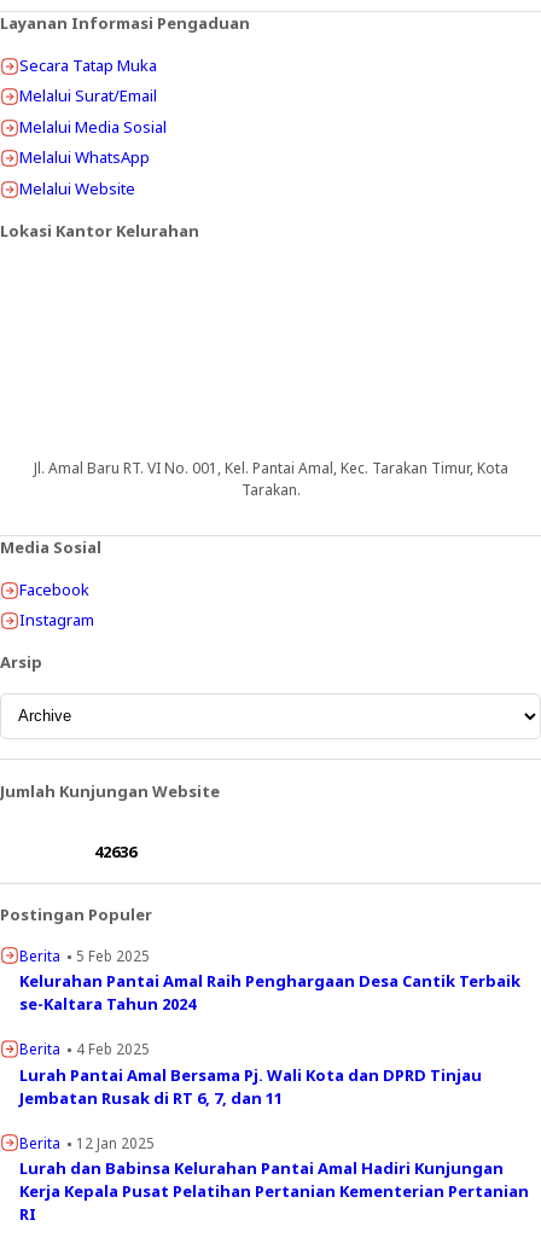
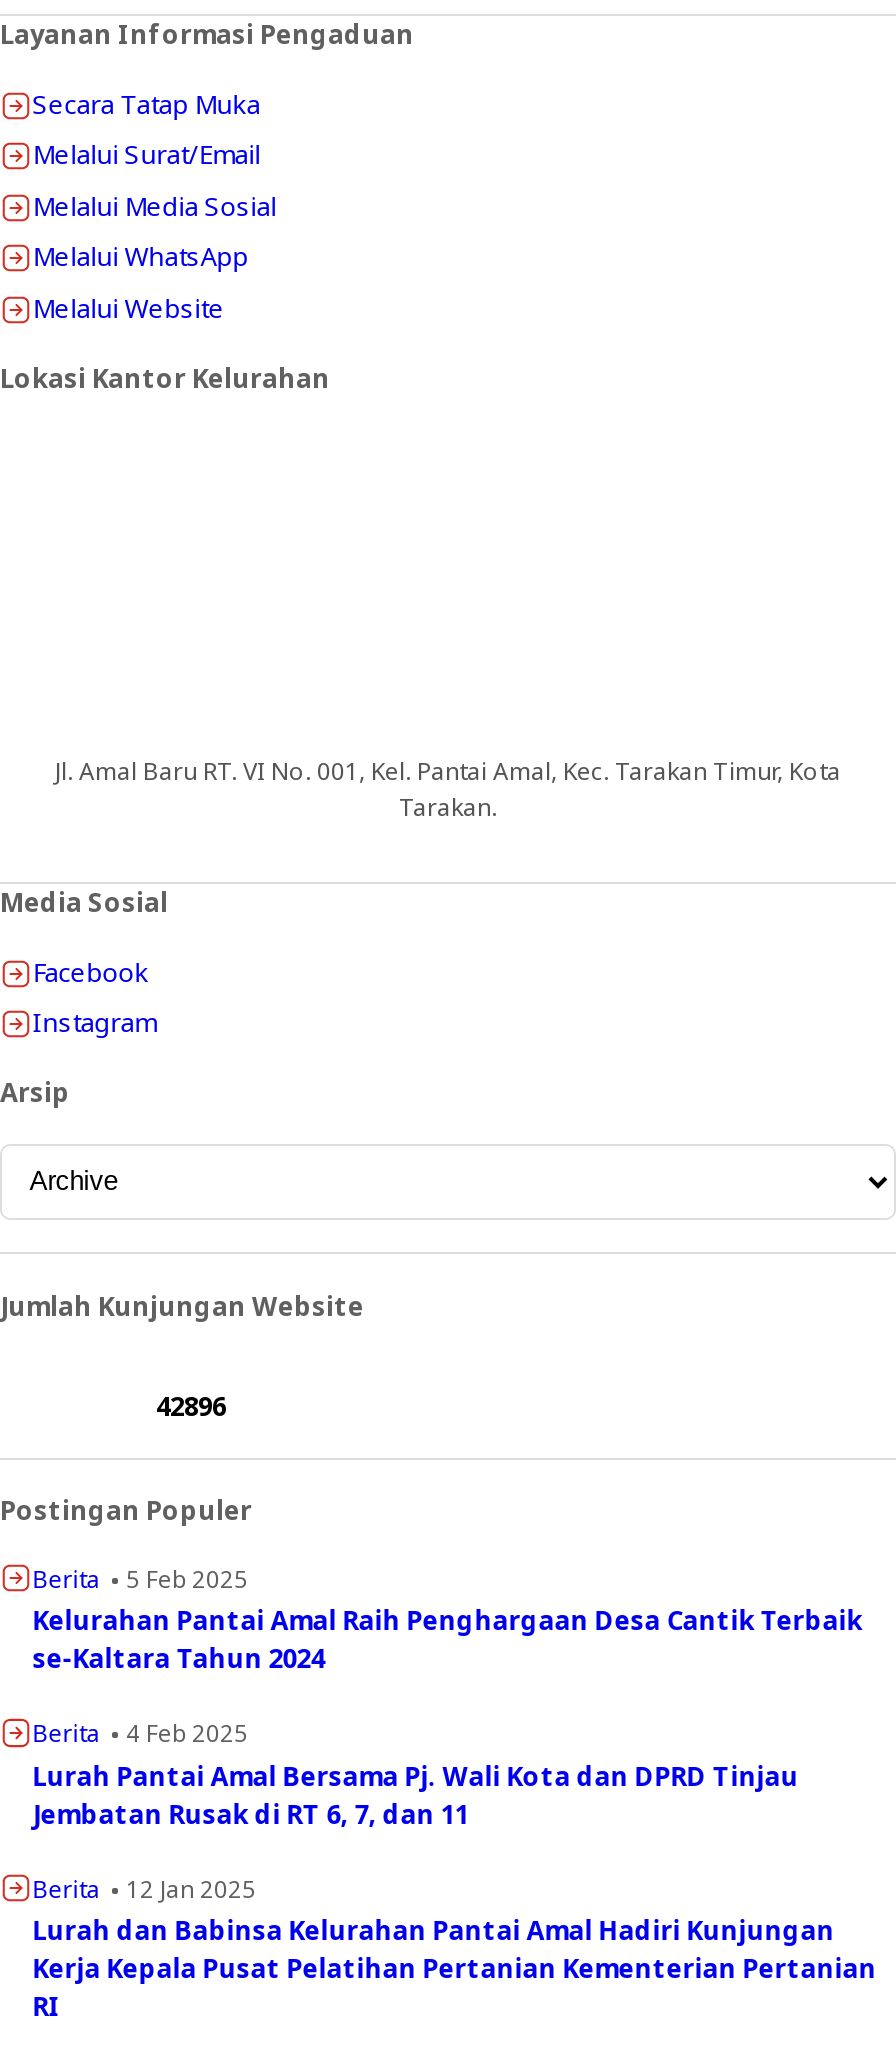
- 42636
+ 42896
